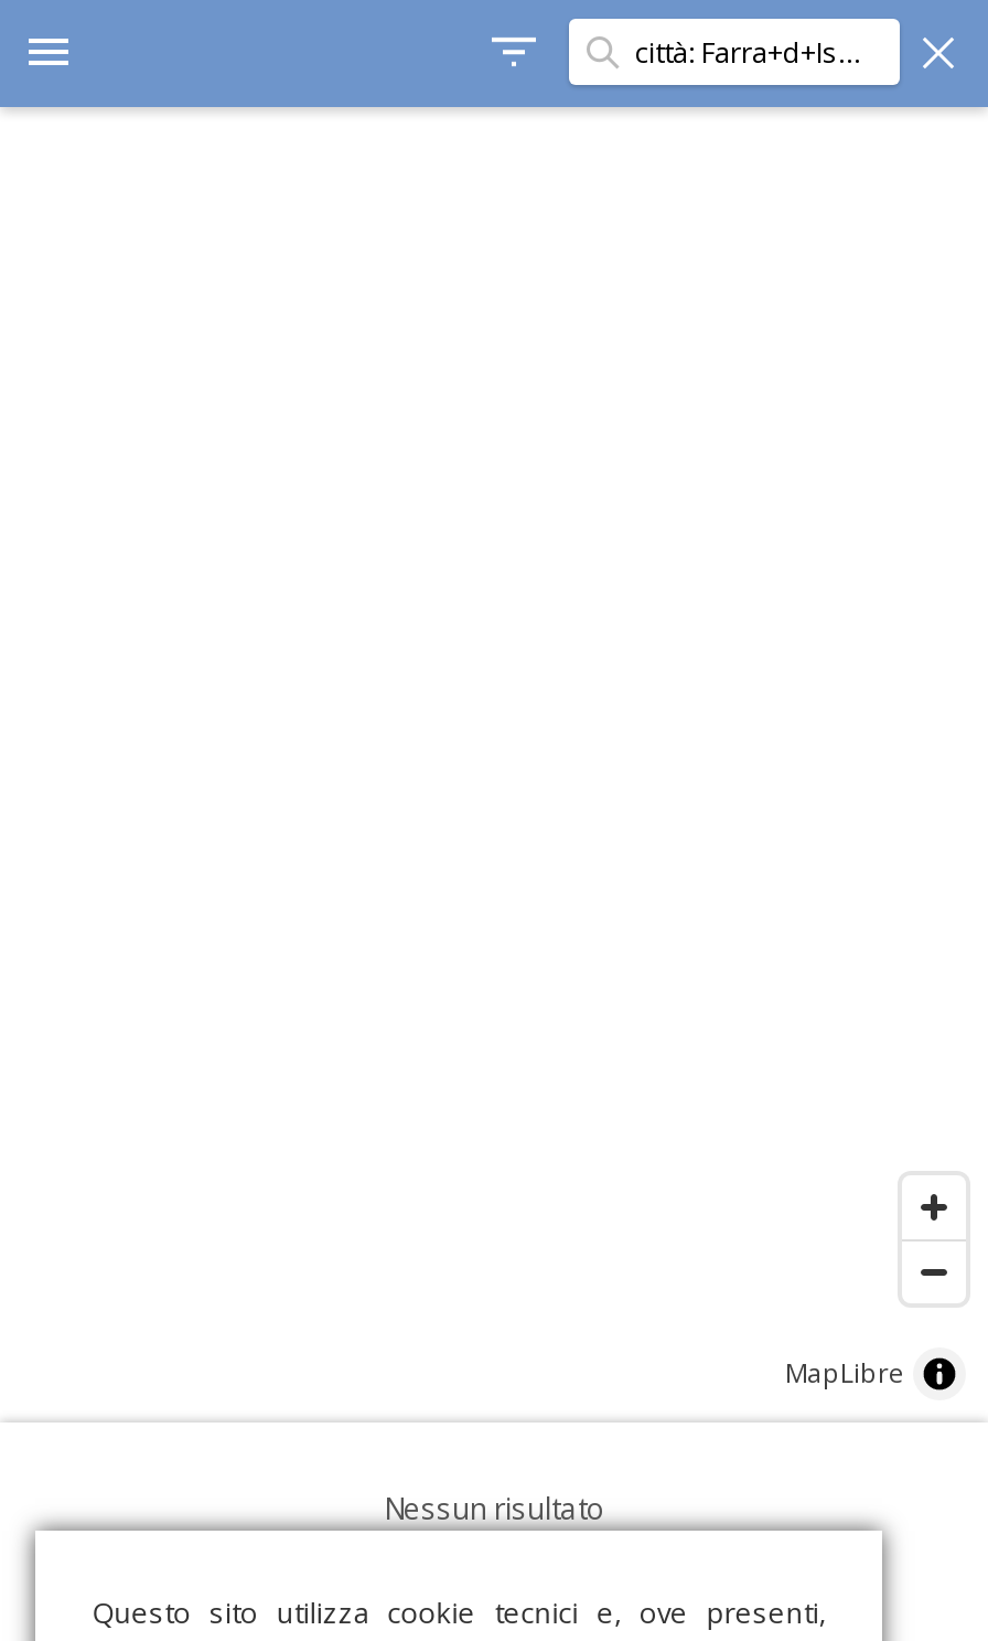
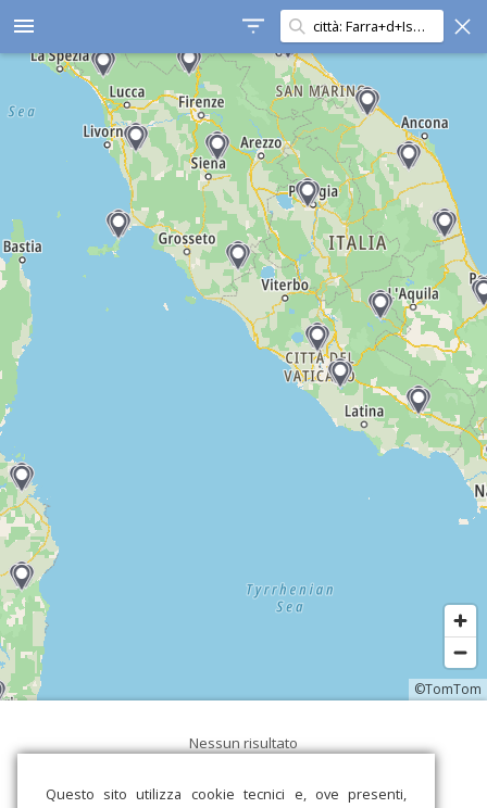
+ [image]

- MapLibre
+ ©TomTom
